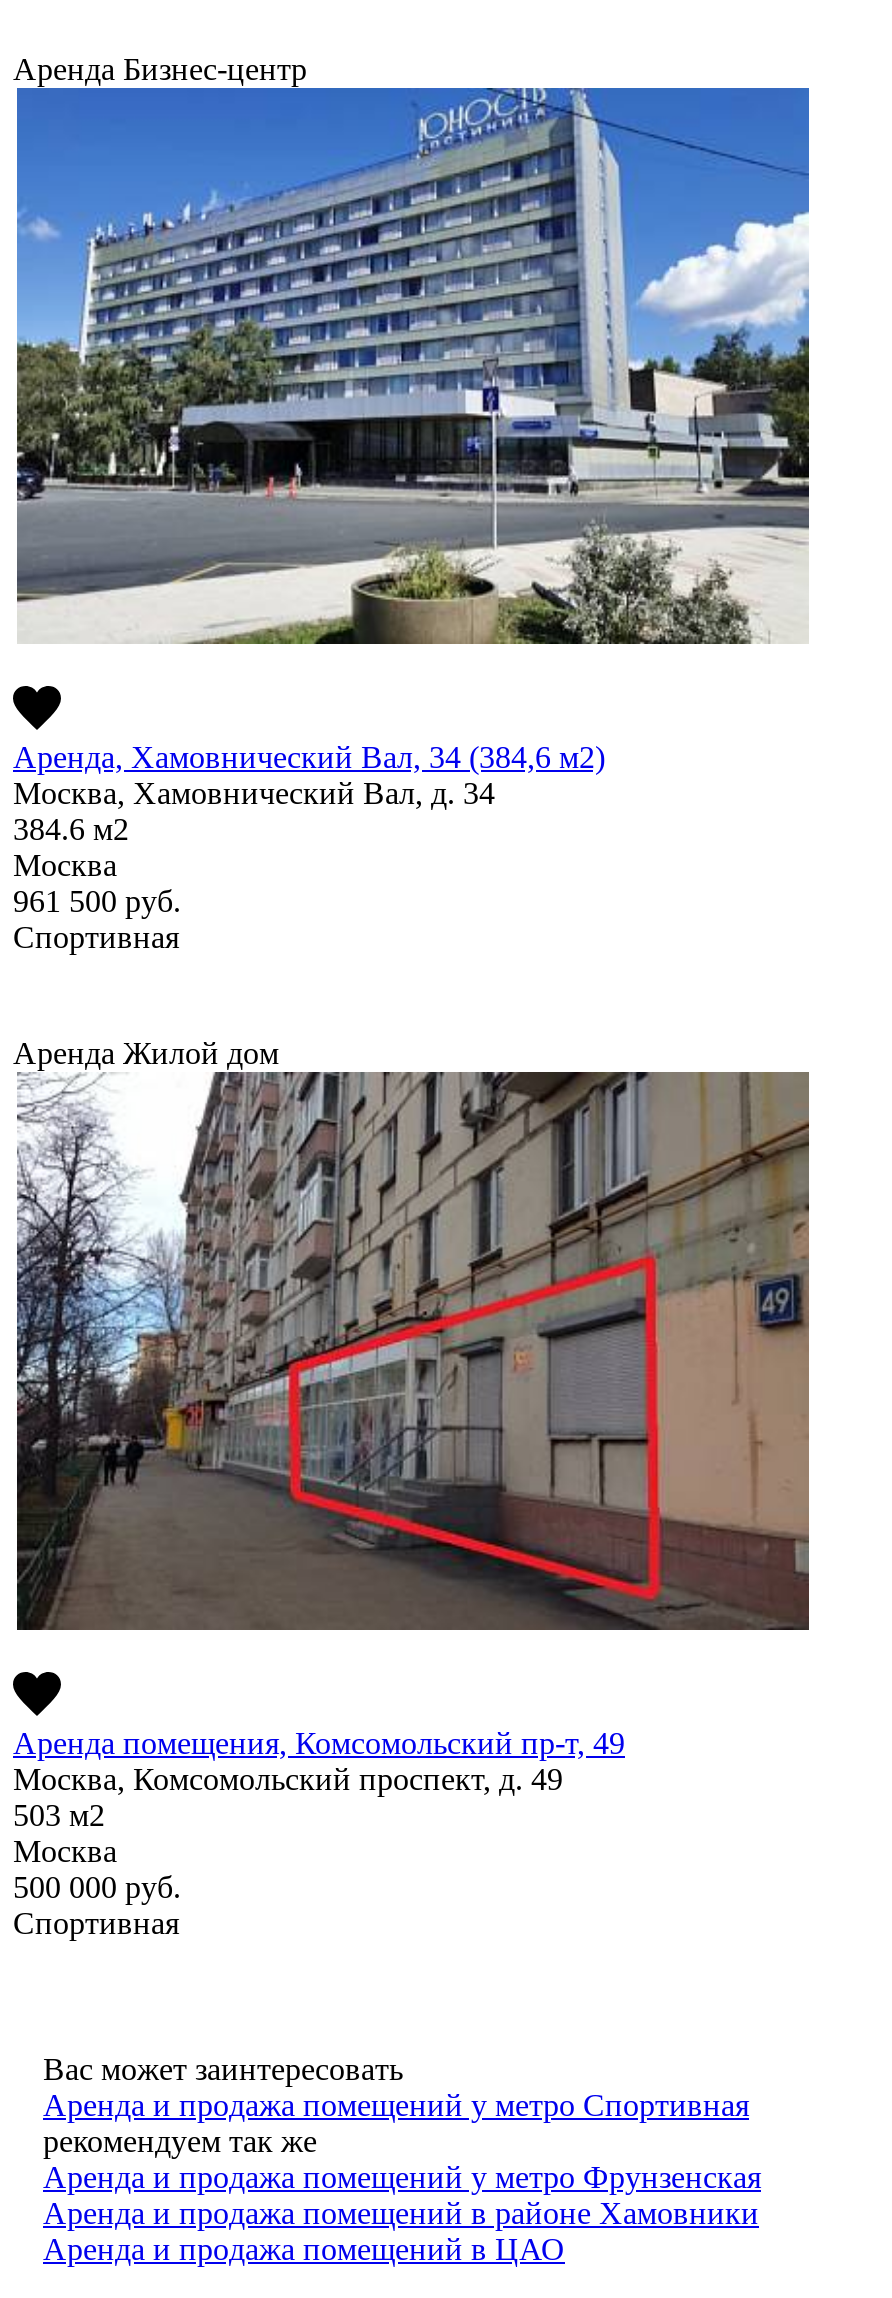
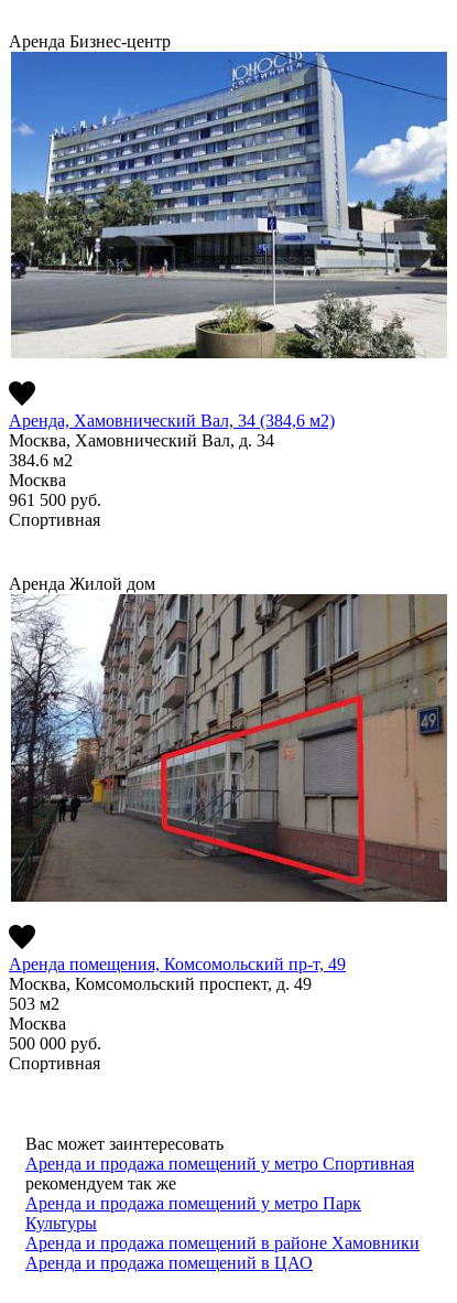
- Аренда и продажа помещений у метро Фрунзенская
+ Аренда и продажа помещений у метро Парк
+ Культуры
